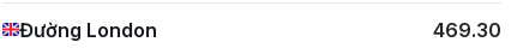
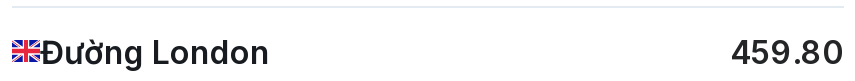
- 469.30
+ 459.80
